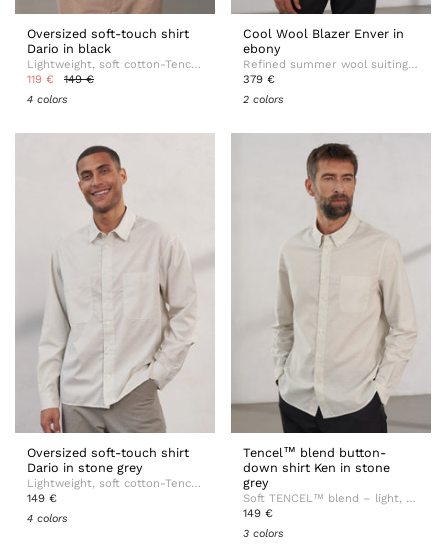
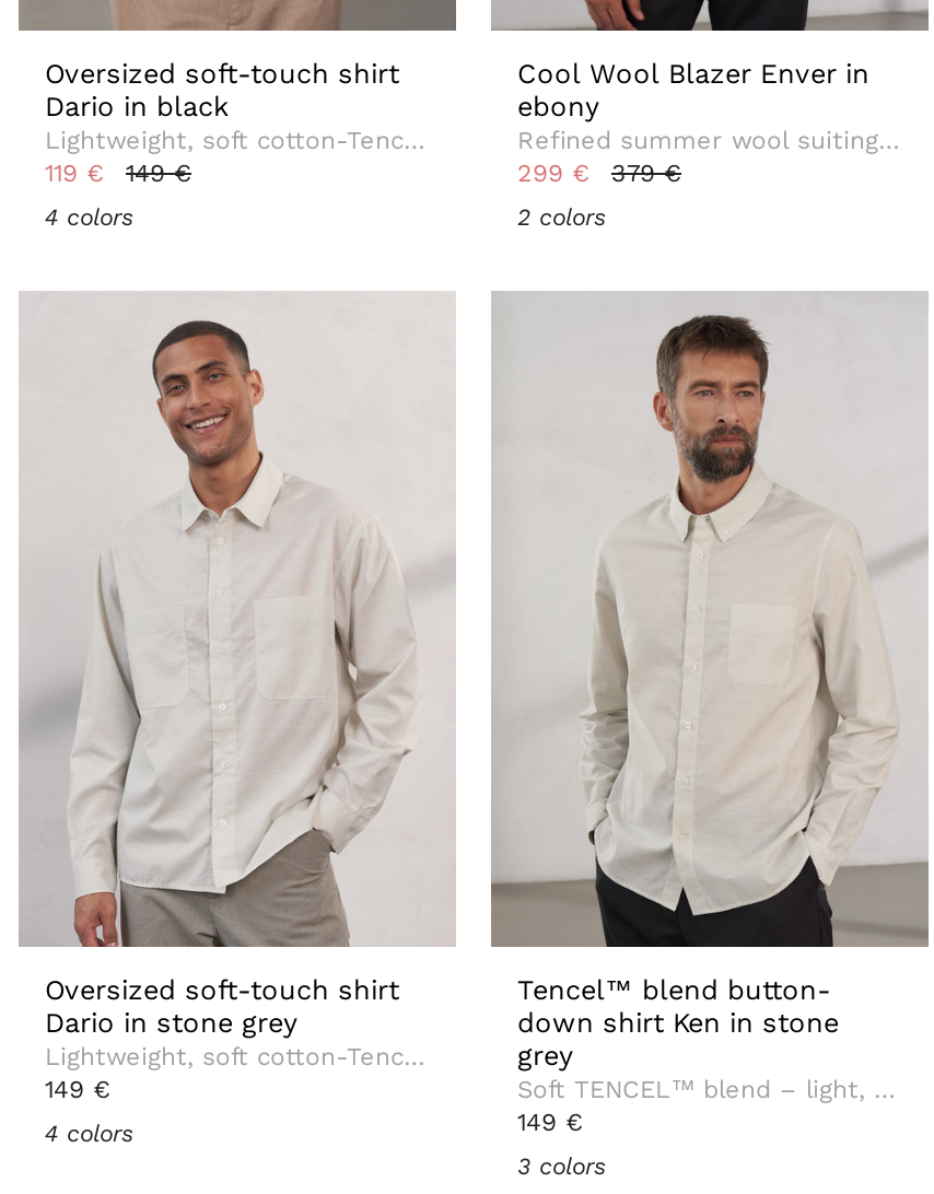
- 379 €
+ 299 € 379 €
